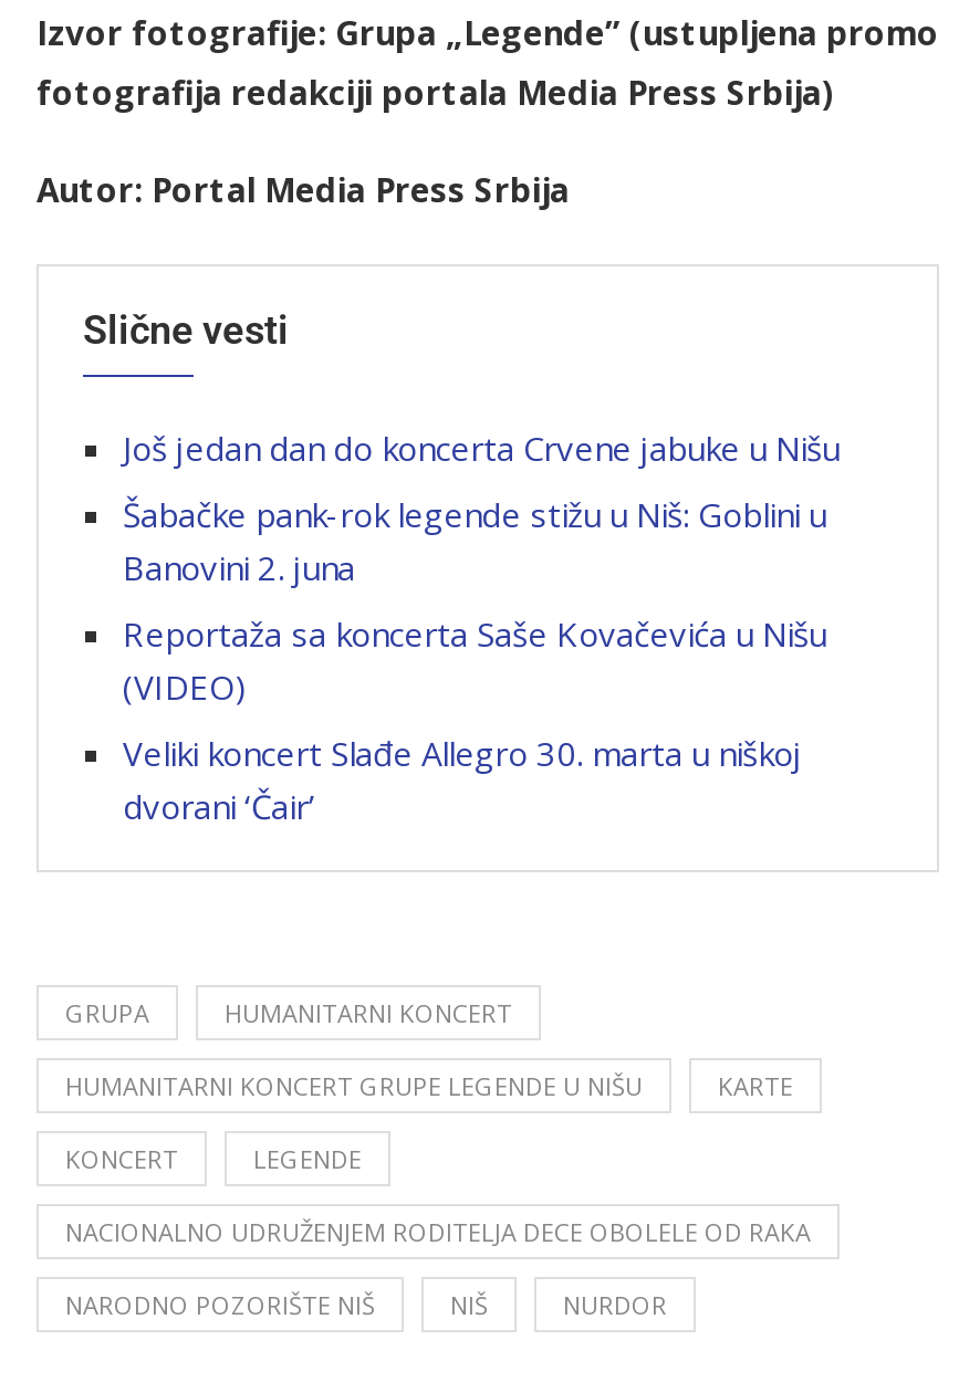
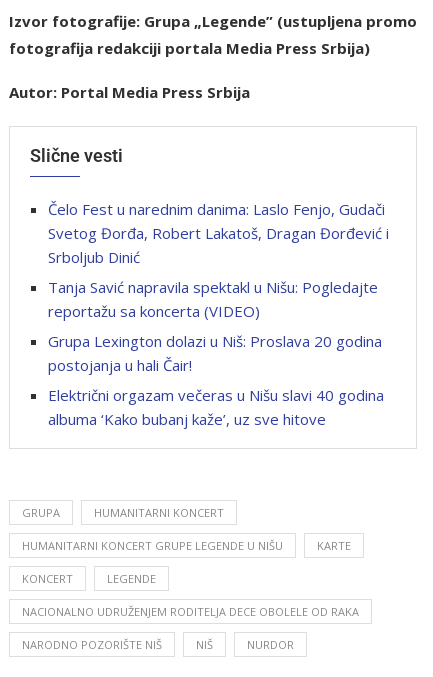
- Još jedan dan do koncerta Crvene jabuke u Nišu
+ Čelo Fest u narednim danima: Laslo Fenjo, Gudači
+ Svetog Đorđa, Robert Lakatoš, Dragan Đorđević i
+ Srboljub Dinić

- Šabačke pank-rok legende stižu u Niš: Goblini u
- Banovini 2. juna
+ Tanja Savić napravila spektakl u Nišu: Pogledajte
+ reportažu sa koncerta (VIDEO)

- Reportaža sa koncerta Saše Kovačevića u Nišu
- (VIDEO)
+ Grupa Lexington dolazi u Niš: Proslava 20 godina
+ postojanja u hali Čair!

- Veliki koncert Slađe Allegro 30. marta u niškoj
- dvorani ‘Čair’
+ Električni orgazam večeras u Nišu slavi 40 godina
+ albuma ‘Kako bubanj kaže’, uz sve hitove
